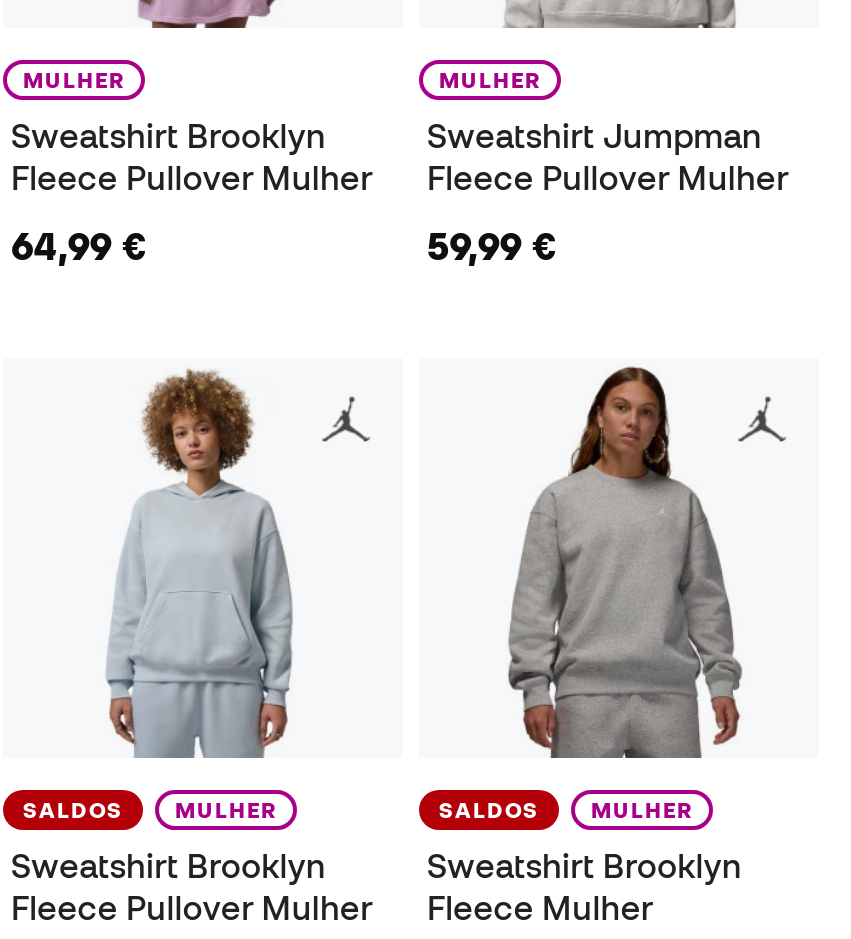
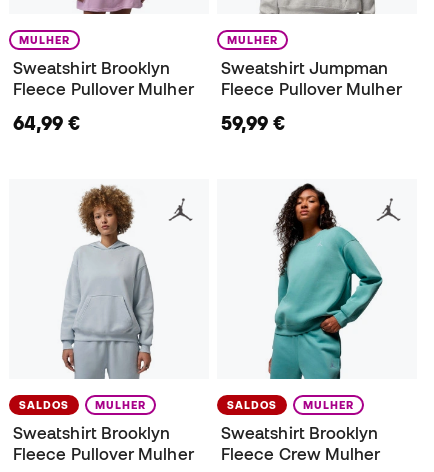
- [image]
+ [image]

- Fleece Mulher
+ Fleece Crew Mulher
